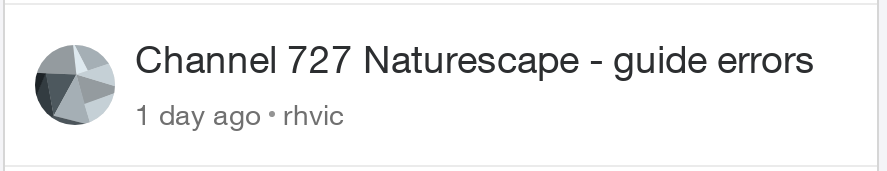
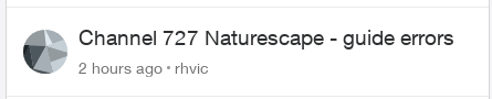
- 1 day ago rhvic
+ 2 hours ago rhvic
